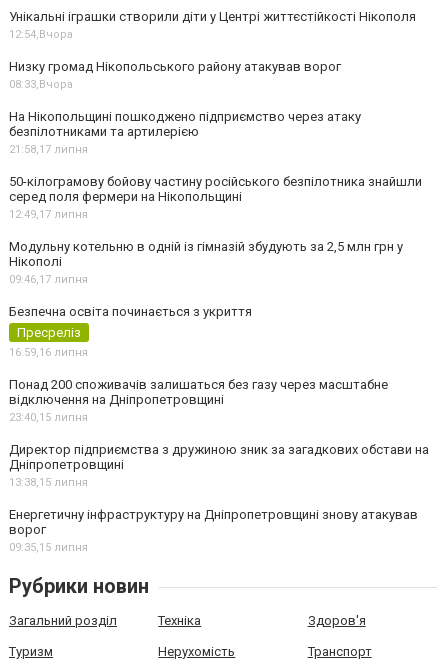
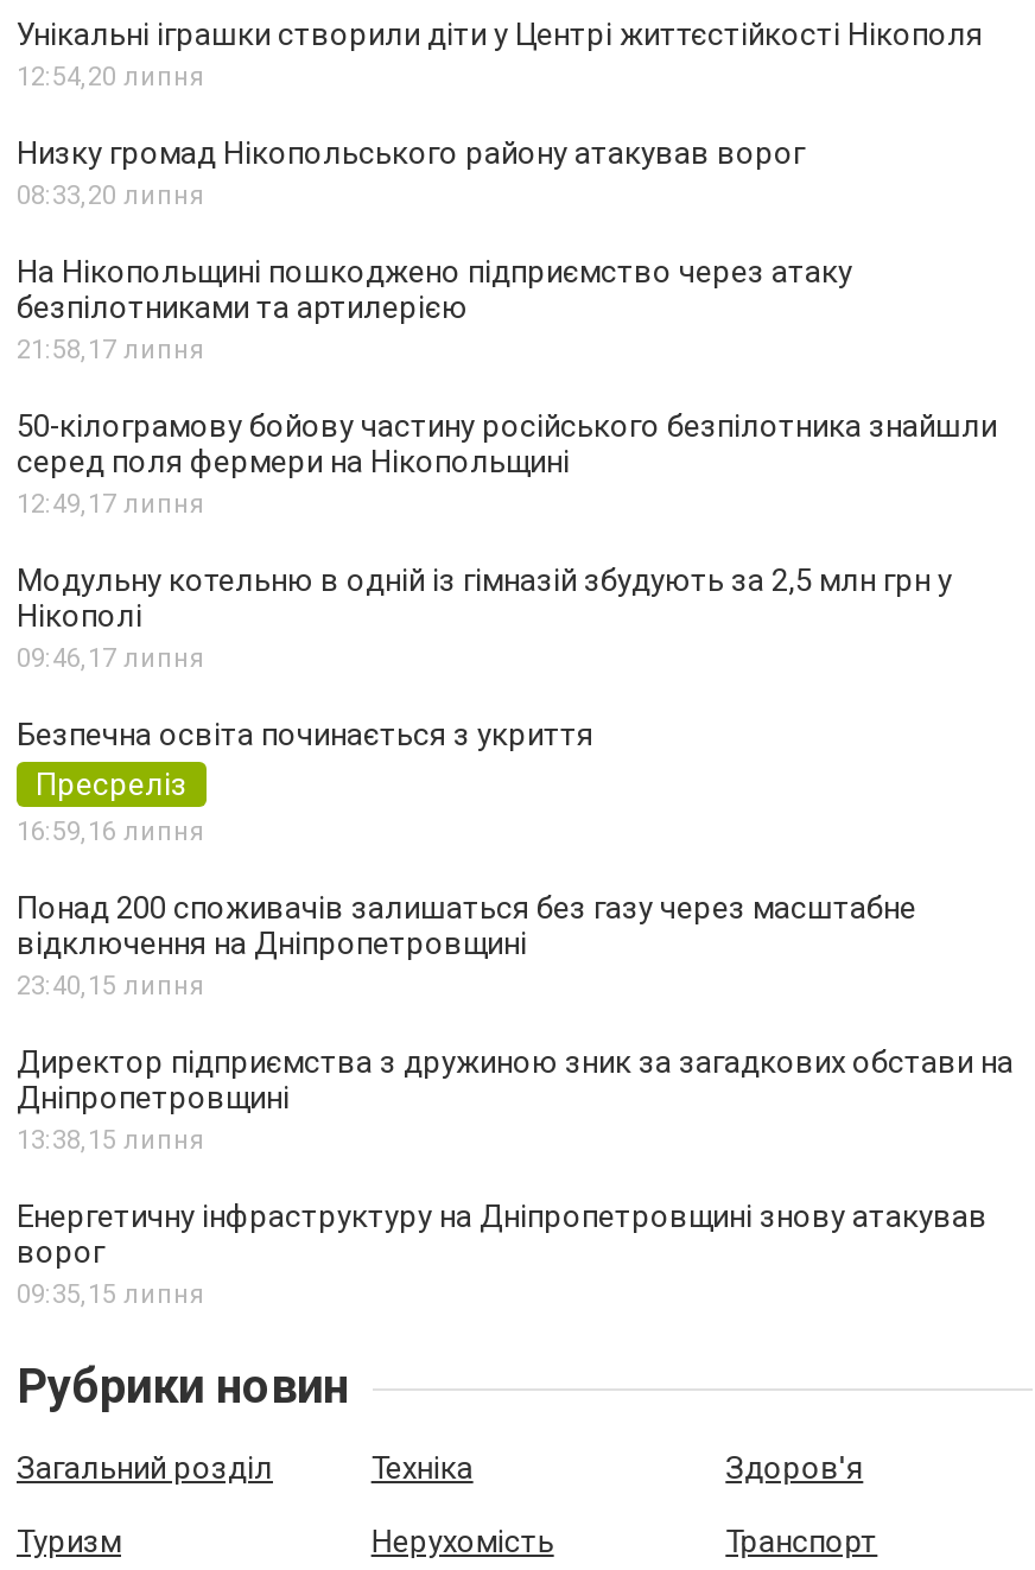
- 12:54,Вчора
+ 12:54,20 липня

- 08:33,Вчора
+ 08:33,20 липня
